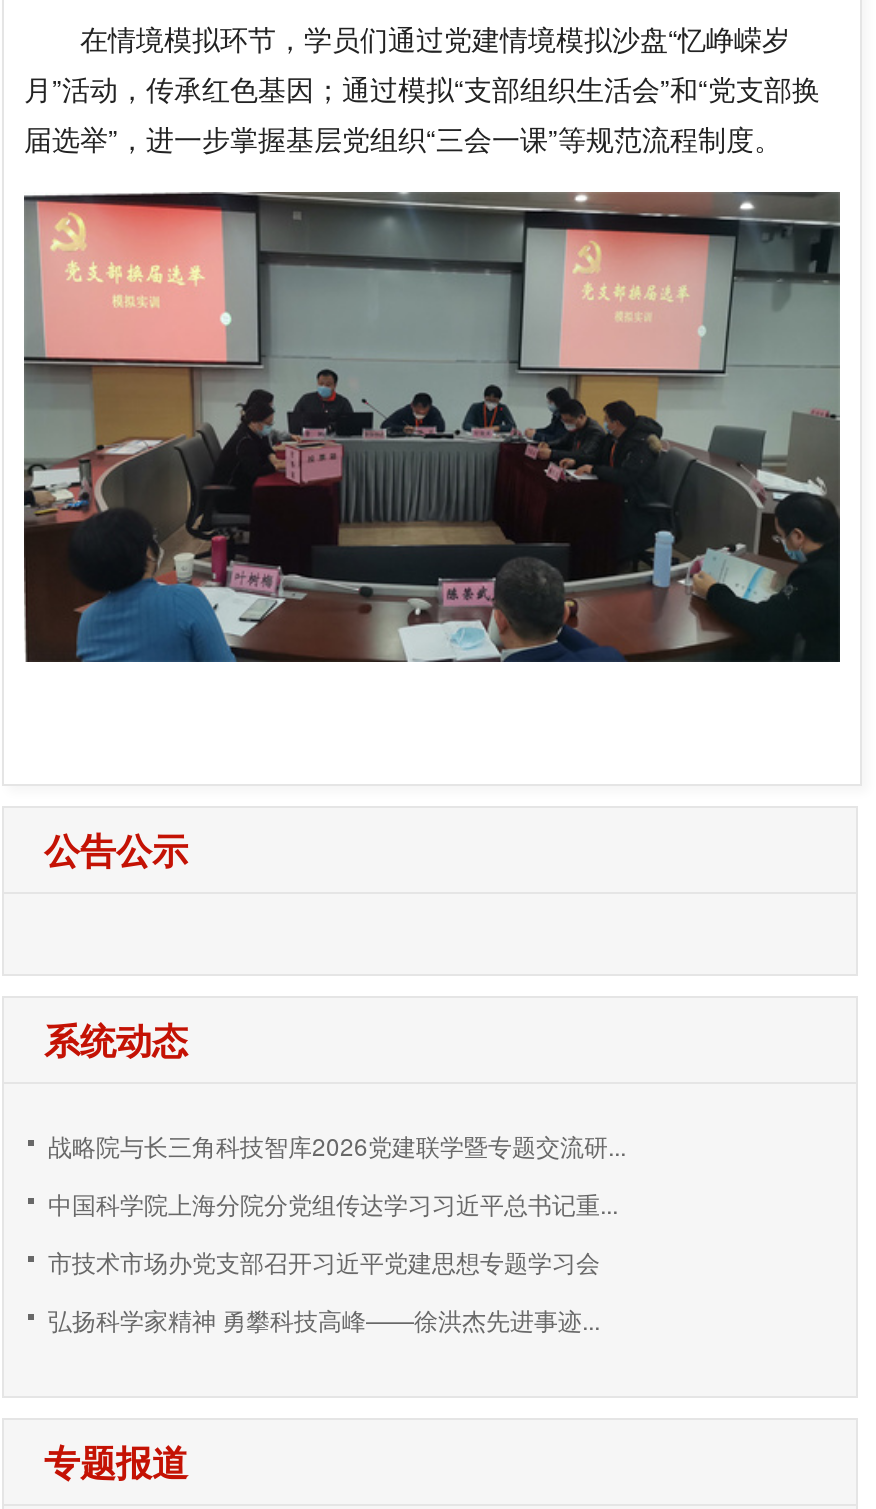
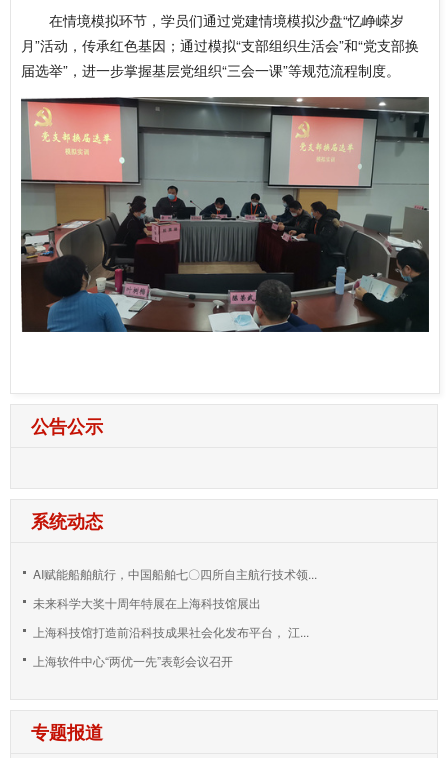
- 战略院与长三角科技智库2026党建联学暨专题交流研...
+ AI赋能船舶航行，中国船舶七〇四所自主航行技术领...

- 中国科学院上海分院分党组传达学习习近平总书记重...
+ 未来科学大奖十周年特展在上海科技馆展出

- 市技术市场办党支部召开习近平党建思想专题学习会
+ 上海科技馆打造前沿科技成果社会化发布平台， 江...

- 弘扬科学家精神 勇攀科技高峰——徐洪杰先进事迹...
+ 上海软件中心“两优一先”表彰会议召开
